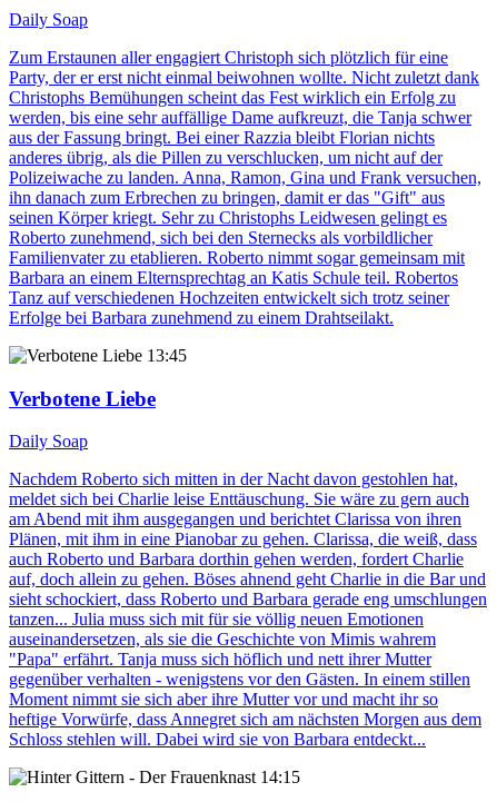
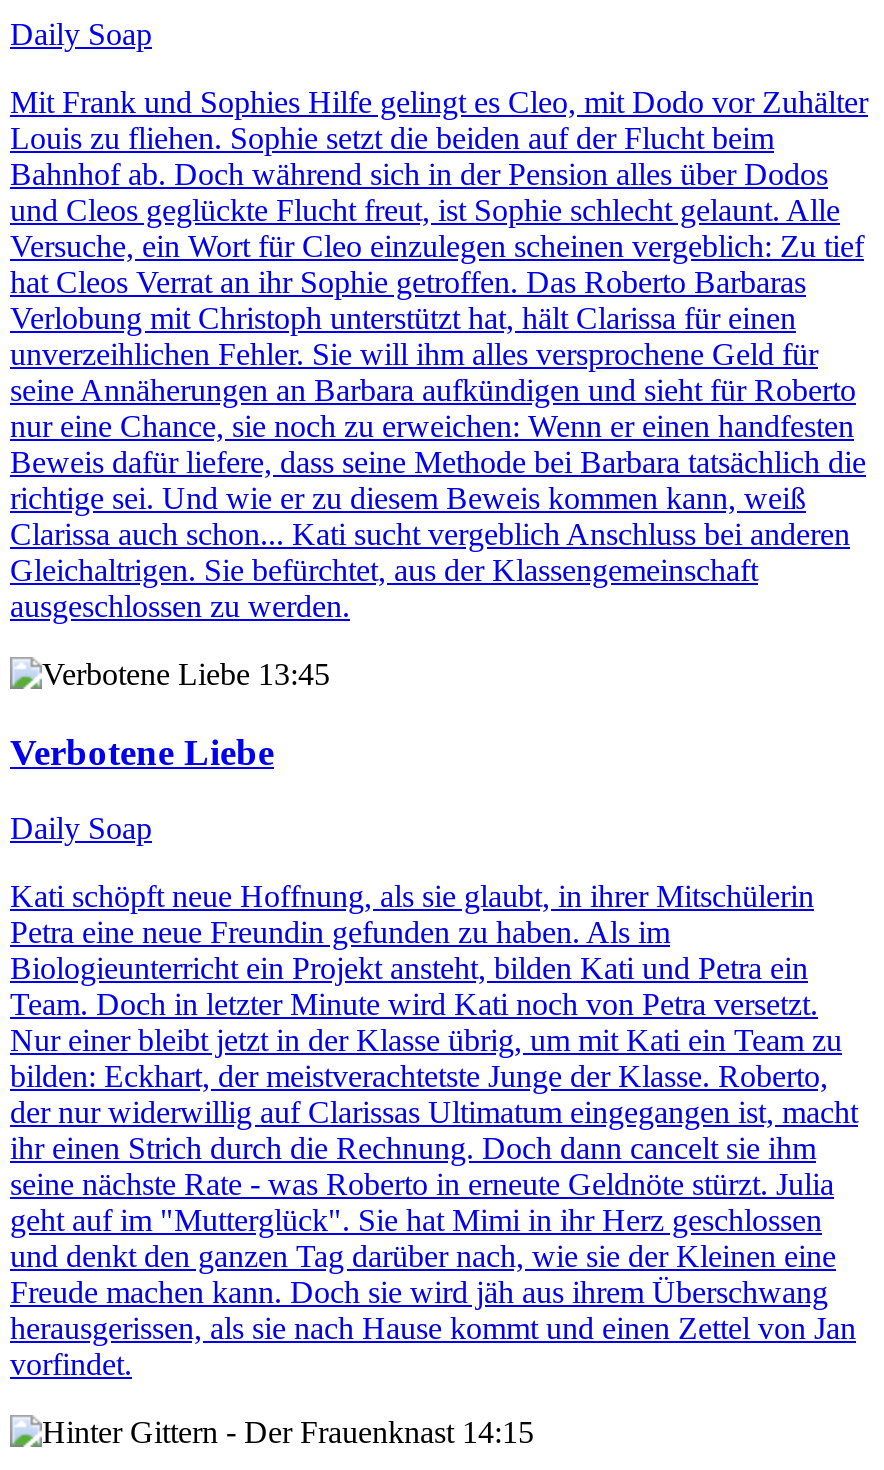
- Zum Erstaunen aller engagiert Christoph sich plötzlich für eine
- Party, der er erst nicht einmal beiwohnen wollte. Nicht zuletzt dank
- Christophs Bemühungen scheint das Fest wirklich ein Erfolg zu
- werden, bis eine sehr auffällige Dame aufkreuzt, die Tanja schwer
- aus der Fassung bringt. Bei einer Razzia bleibt Florian nichts
- anderes übrig, als die Pillen zu verschlucken, um nicht auf der
- Polizeiwache zu landen. Anna, Ramon, Gina und Frank versuchen,
- ihn danach zum Erbrechen zu bringen, damit er das "Gift" aus
- seinen Körper kriegt. Sehr zu Christophs Leidwesen gelingt es
- Roberto zunehmend, sich bei den Sternecks als vorbildlicher
- Familienvater zu etablieren. Roberto nimmt sogar gemeinsam mit
- Barbara an einem Elternsprechtag an Katis Schule teil. Robertos
- Tanz auf verschiedenen Hochzeiten entwickelt sich trotz seiner
- Erfolge bei Barbara zunehmend zu einem Drahtseilakt.
+ Mit Frank und Sophies Hilfe gelingt es Cleo, mit Dodo vor Zuhälter
+ Louis zu fliehen. Sophie setzt die beiden auf der Flucht beim
+ Bahnhof ab. Doch während sich in der Pension alles über Dodos
+ und Cleos geglückte Flucht freut, ist Sophie schlecht gelaunt. Alle
+ Versuche, ein Wort für Cleo einzulegen scheinen vergeblich: Zu tief
+ hat Cleos Verrat an ihr Sophie getroffen. Das Roberto Barbaras
+ Verlobung mit Christoph unterstützt hat, hält Clarissa für einen
+ unverzeihlichen Fehler. Sie will ihm alles versprochene Geld für
+ seine Annäherungen an Barbara aufkündigen und sieht für Roberto
+ nur eine Chance, sie noch zu erweichen: Wenn er einen handfesten
+ Beweis dafür liefere, dass seine Methode bei Barbara tatsächlich die
+ richtige sei. Und wie er zu diesem Beweis kommen kann, weiß
+ Clarissa auch schon... Kati sucht vergeblich Anschluss bei anderen
+ Gleichaltrigen. Sie befürchtet, aus der Klassengemeinschaft
+ ausgeschlossen zu werden.

- Nachdem Roberto sich mitten in der Nacht davon gestohlen hat,
- meldet sich bei Charlie leise Enttäuschung. Sie wäre zu gern auch
- am Abend mit ihm ausgegangen und berichtet Clarissa von ihren
- Plänen, mit ihm in eine Pianobar zu gehen. Clarissa, die weiß, dass
- auch Roberto und Barbara dorthin gehen werden, fordert Charlie
- auf, doch allein zu gehen. Böses ahnend geht Charlie in die Bar und
- sieht schockiert, dass Roberto und Barbara gerade eng umschlungen
- tanzen... Julia muss sich mit für sie völlig neuen Emotionen
- auseinandersetzen, als sie die Geschichte von Mimis wahrem
- "Papa" erfährt. Tanja muss sich höflich und nett ihrer Mutter
- gegenüber verhalten - wenigstens vor den Gästen. In einem stillen
- Moment nimmt sie sich aber ihre Mutter vor und macht ihr so
- heftige Vorwürfe, dass Annegret sich am nächsten Morgen aus dem
- Schloss stehlen will. Dabei wird sie von Barbara entdeckt...
+ Kati schöpft neue Hoffnung, als sie glaubt, in ihrer Mitschülerin
+ Petra eine neue Freundin gefunden zu haben. Als im
+ Biologieunterricht ein Projekt ansteht, bilden Kati und Petra ein
+ Team. Doch in letzter Minute wird Kati noch von Petra versetzt.
+ Nur einer bleibt jetzt in der Klasse übrig, um mit Kati ein Team zu
+ bilden: Eckhart, der meistverachtetste Junge der Klasse. Roberto,
+ der nur widerwillig auf Clarissas Ultimatum eingegangen ist, macht
+ ihr einen Strich durch die Rechnung. Doch dann cancelt sie ihm
+ seine nächste Rate - was Roberto in erneute Geldnöte stürzt. Julia
+ geht auf im "Mutterglück". Sie hat Mimi in ihr Herz geschlossen
+ und denkt den ganzen Tag darüber nach, wie sie der Kleinen eine
+ Freude machen kann. Doch sie wird jäh aus ihrem Überschwang
+ herausgerissen, als sie nach Hause kommt und einen Zettel von Jan
+ vorfindet.
